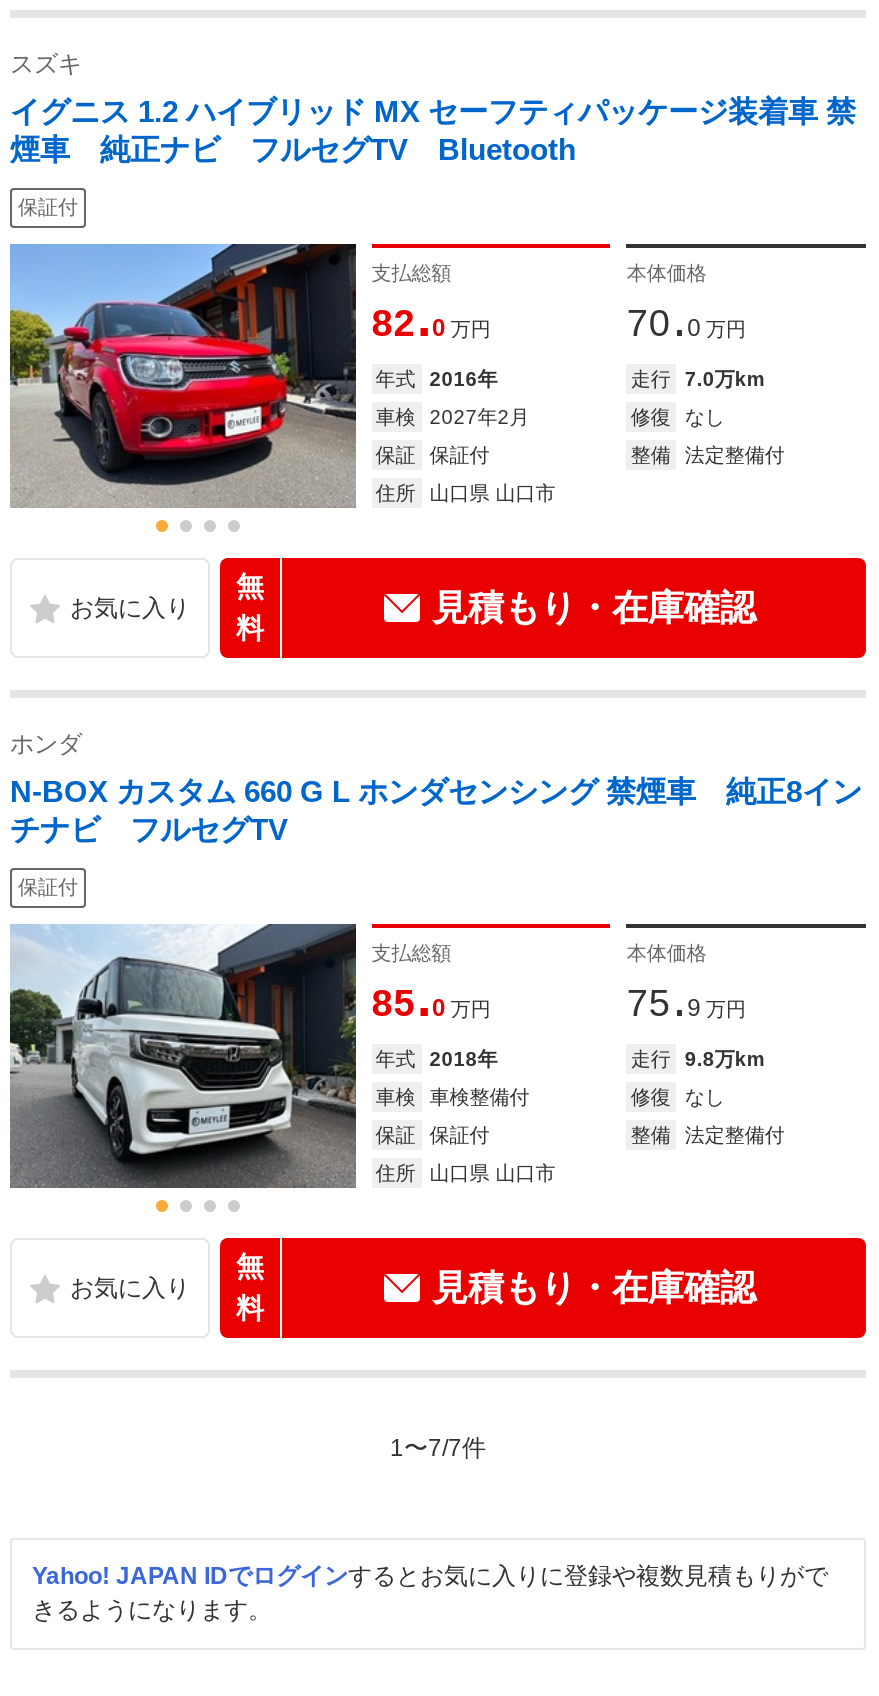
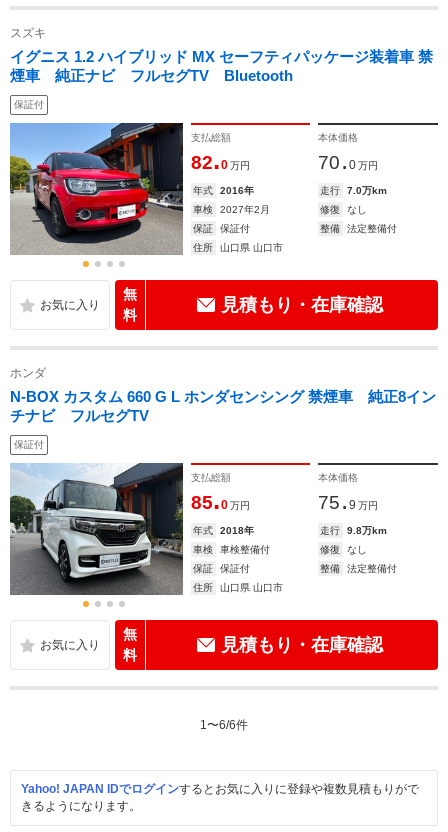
- 1〜7/7件
+ 1〜6/6件
